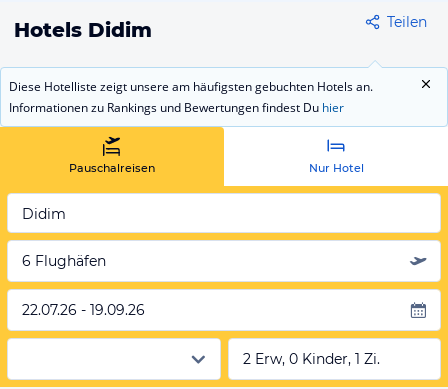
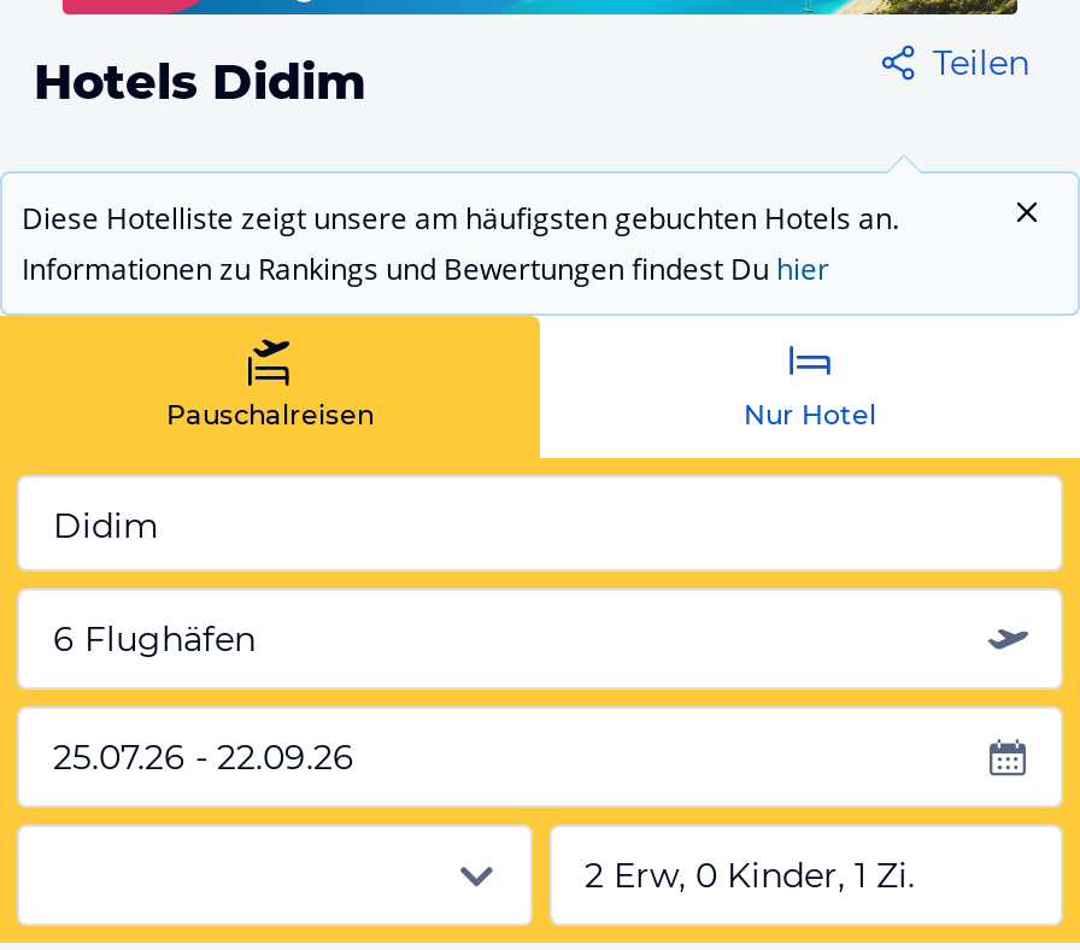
- 22.07.26 - 19.09.26
+ 25.07.26 - 22.09.26
